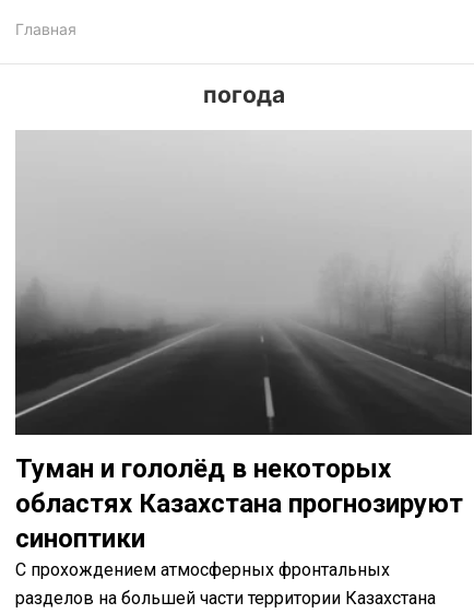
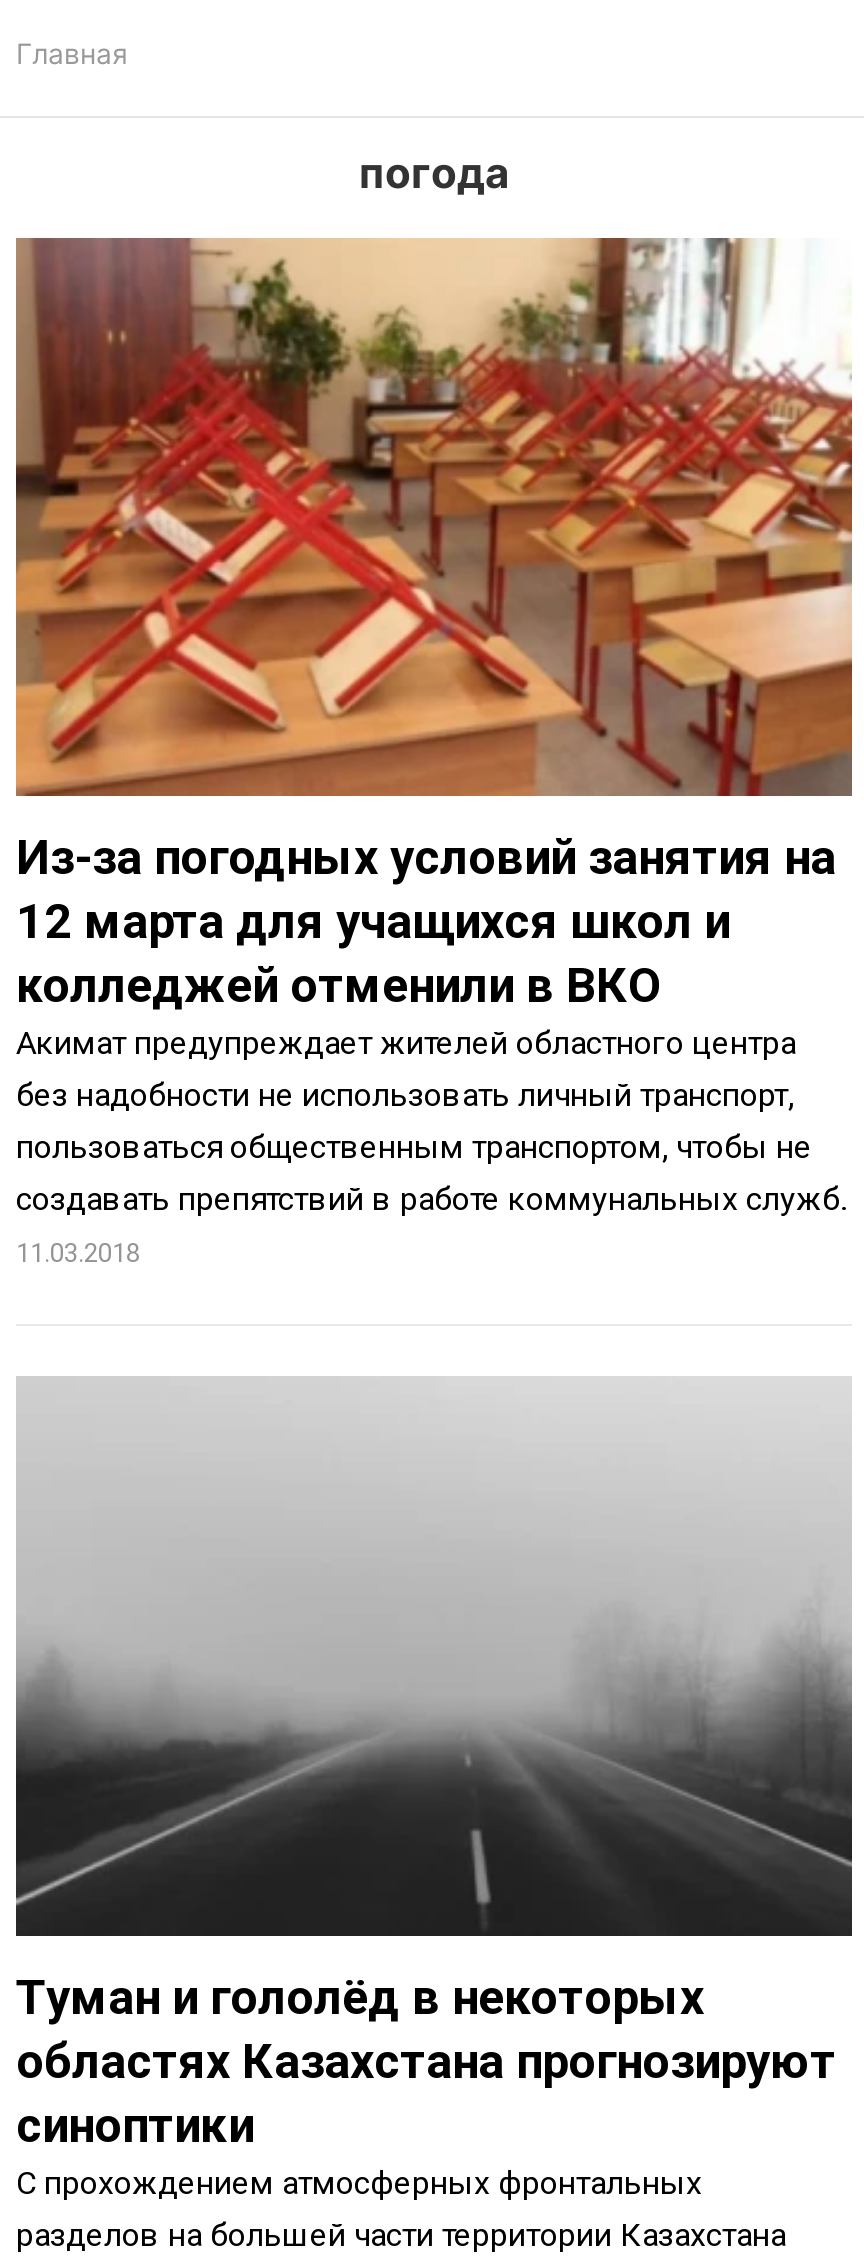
+ [image]
+ Из-за погодных условий занятия на
+ 12 марта для учащихся школ и
+ колледжей отменили в ВКО
+ Акимат предупреждает жителей областного центра
+ без надобности не использовать личный транспорт,
+ пользоваться общественным транспортом, чтобы не
+ создавать препятствий в работе коммунальных служб.
+ 11.03.2018
